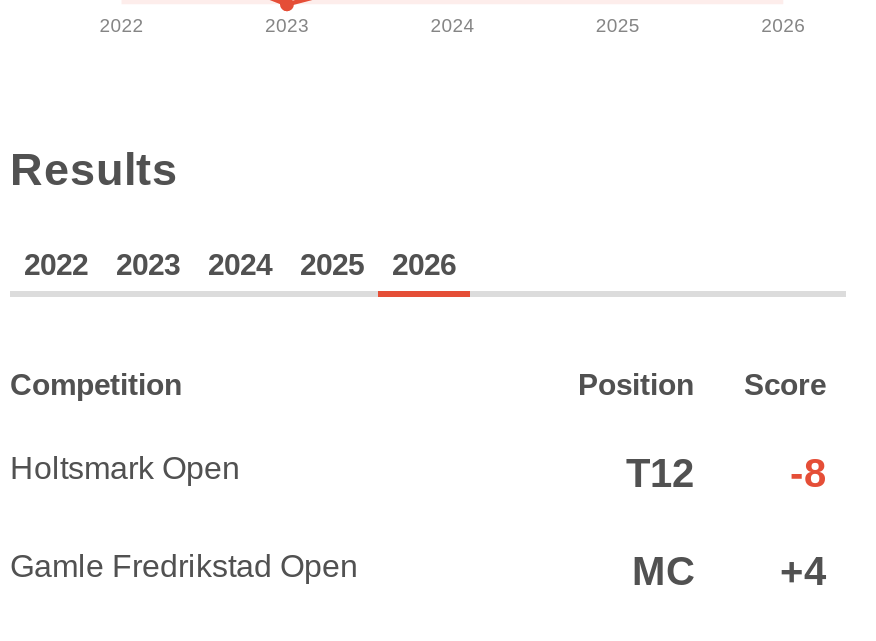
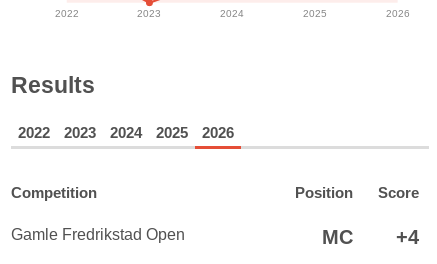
- Holtsmark Open
- T12
- -8
